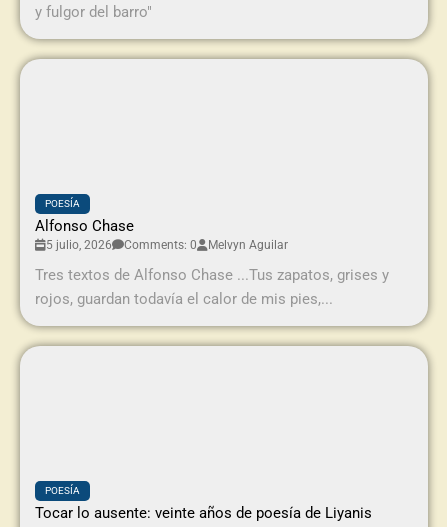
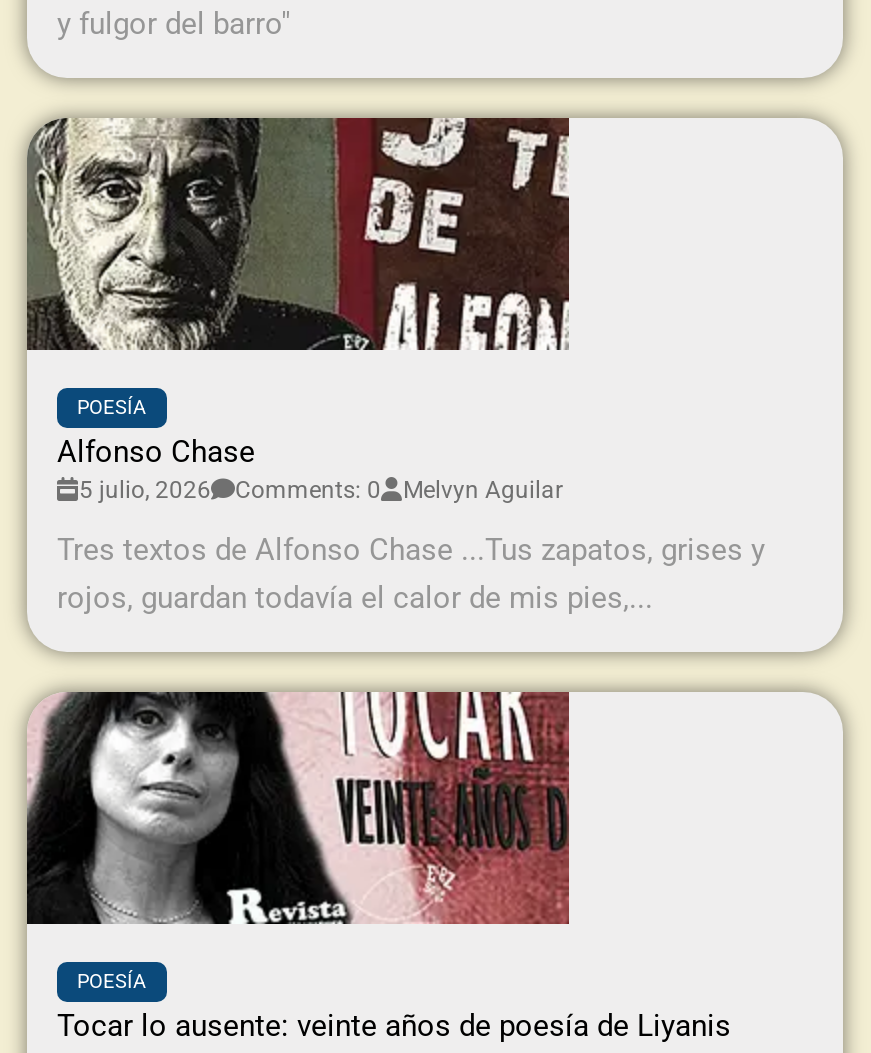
+ [image]

+ [image]
